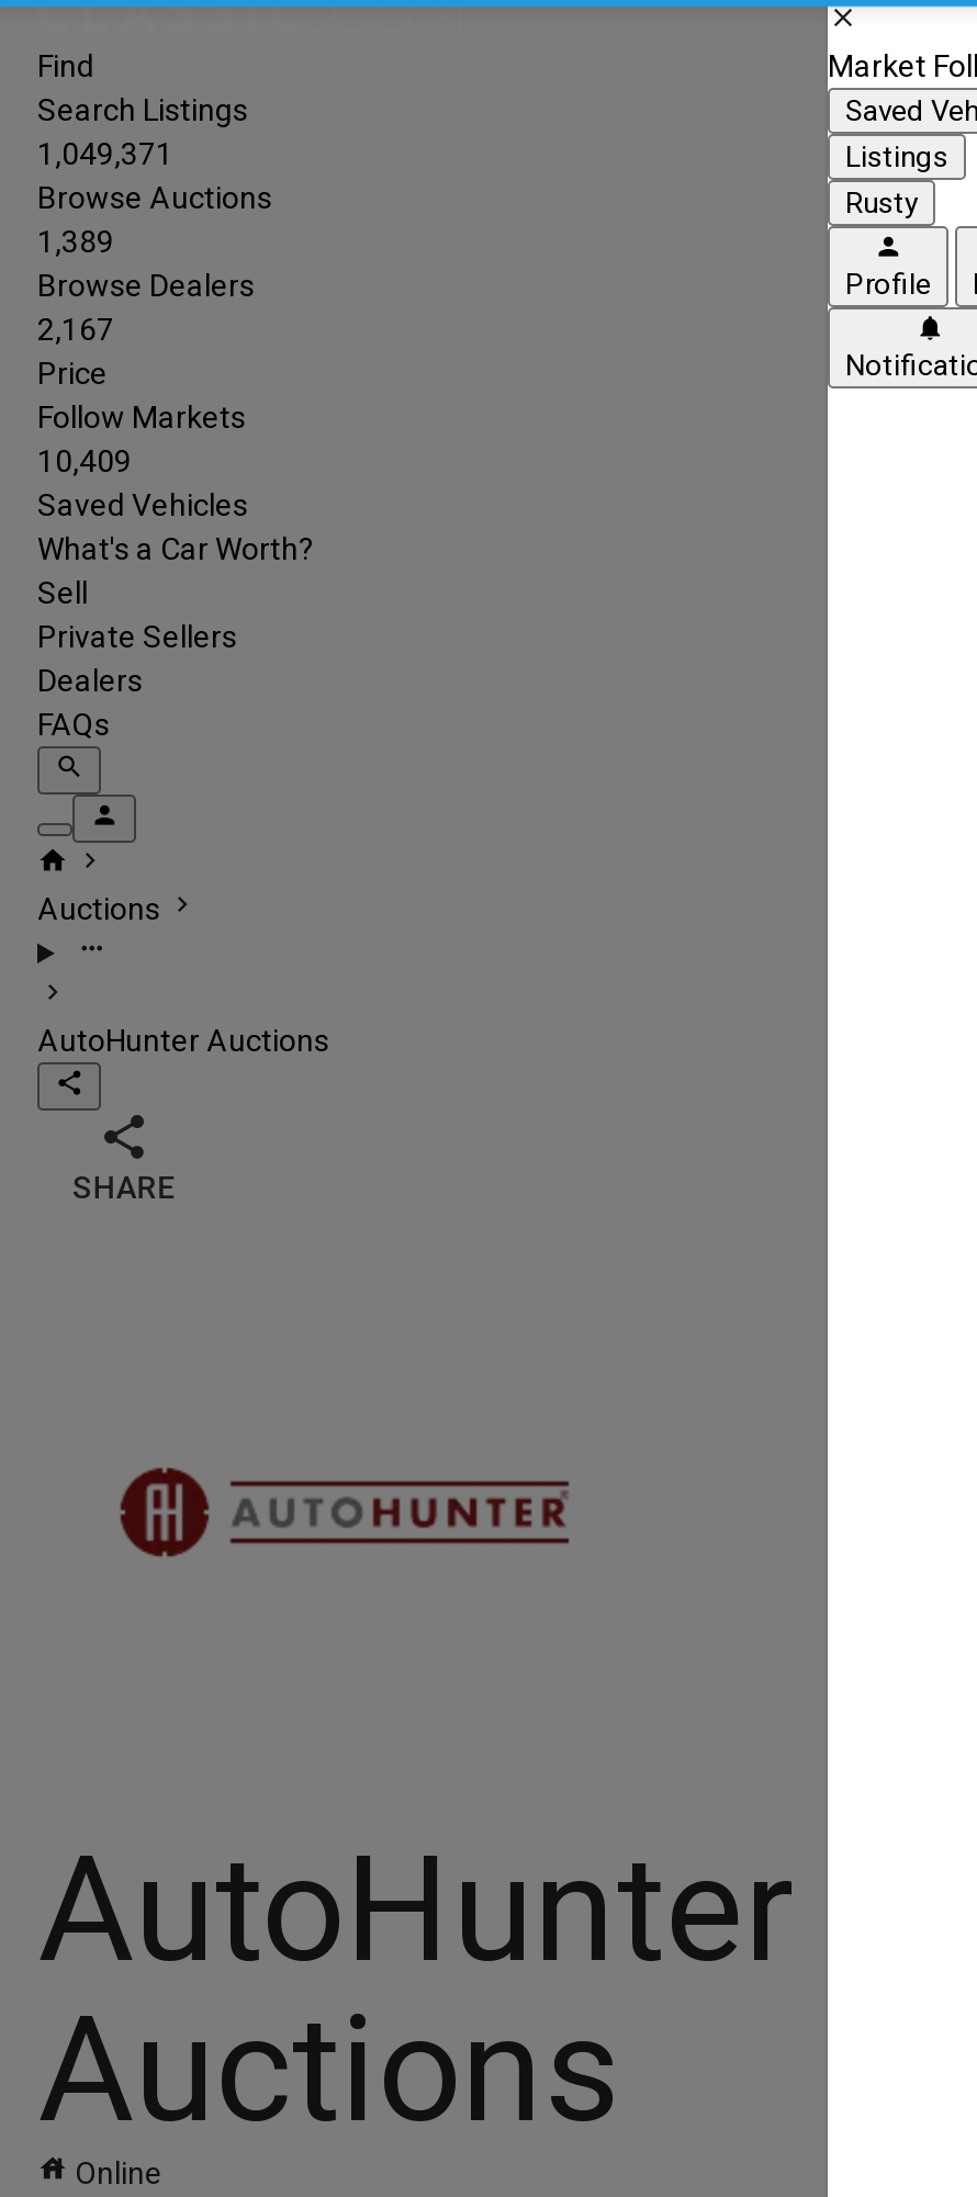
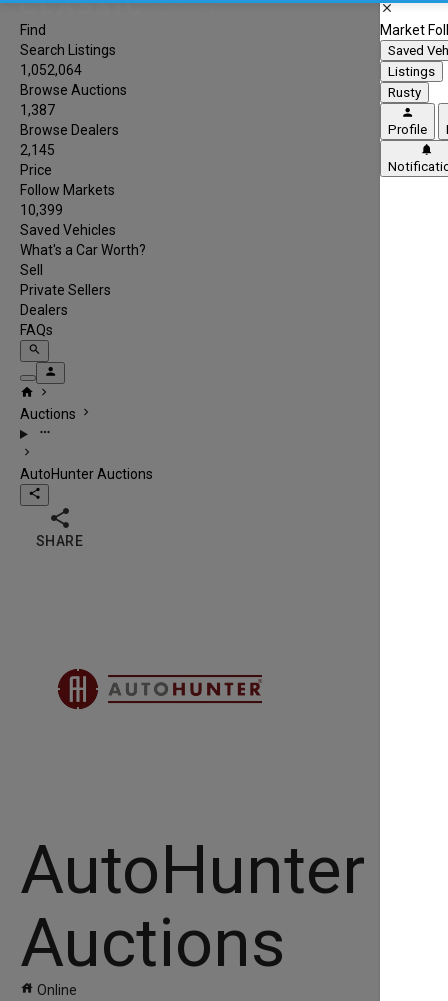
- 1,049,371
+ 1,052,064

- 1,389
+ 1,387

- 2,167
+ 2,145

- 10,409
+ 10,399
